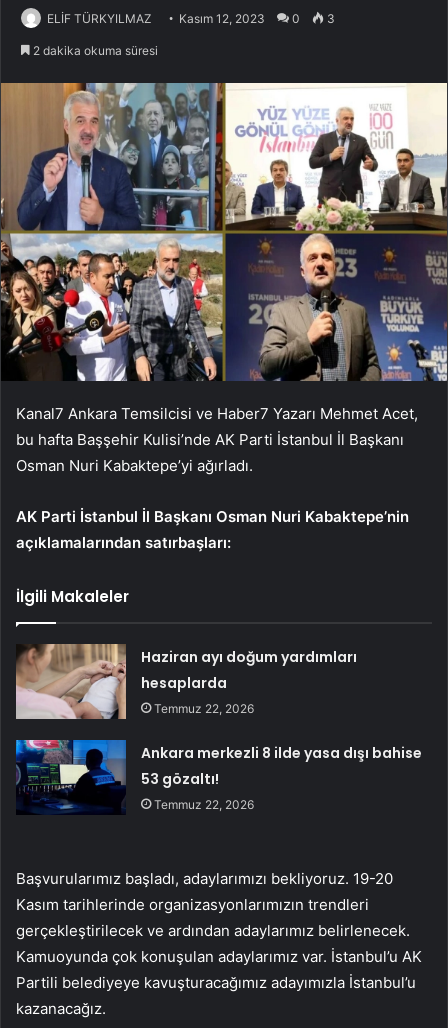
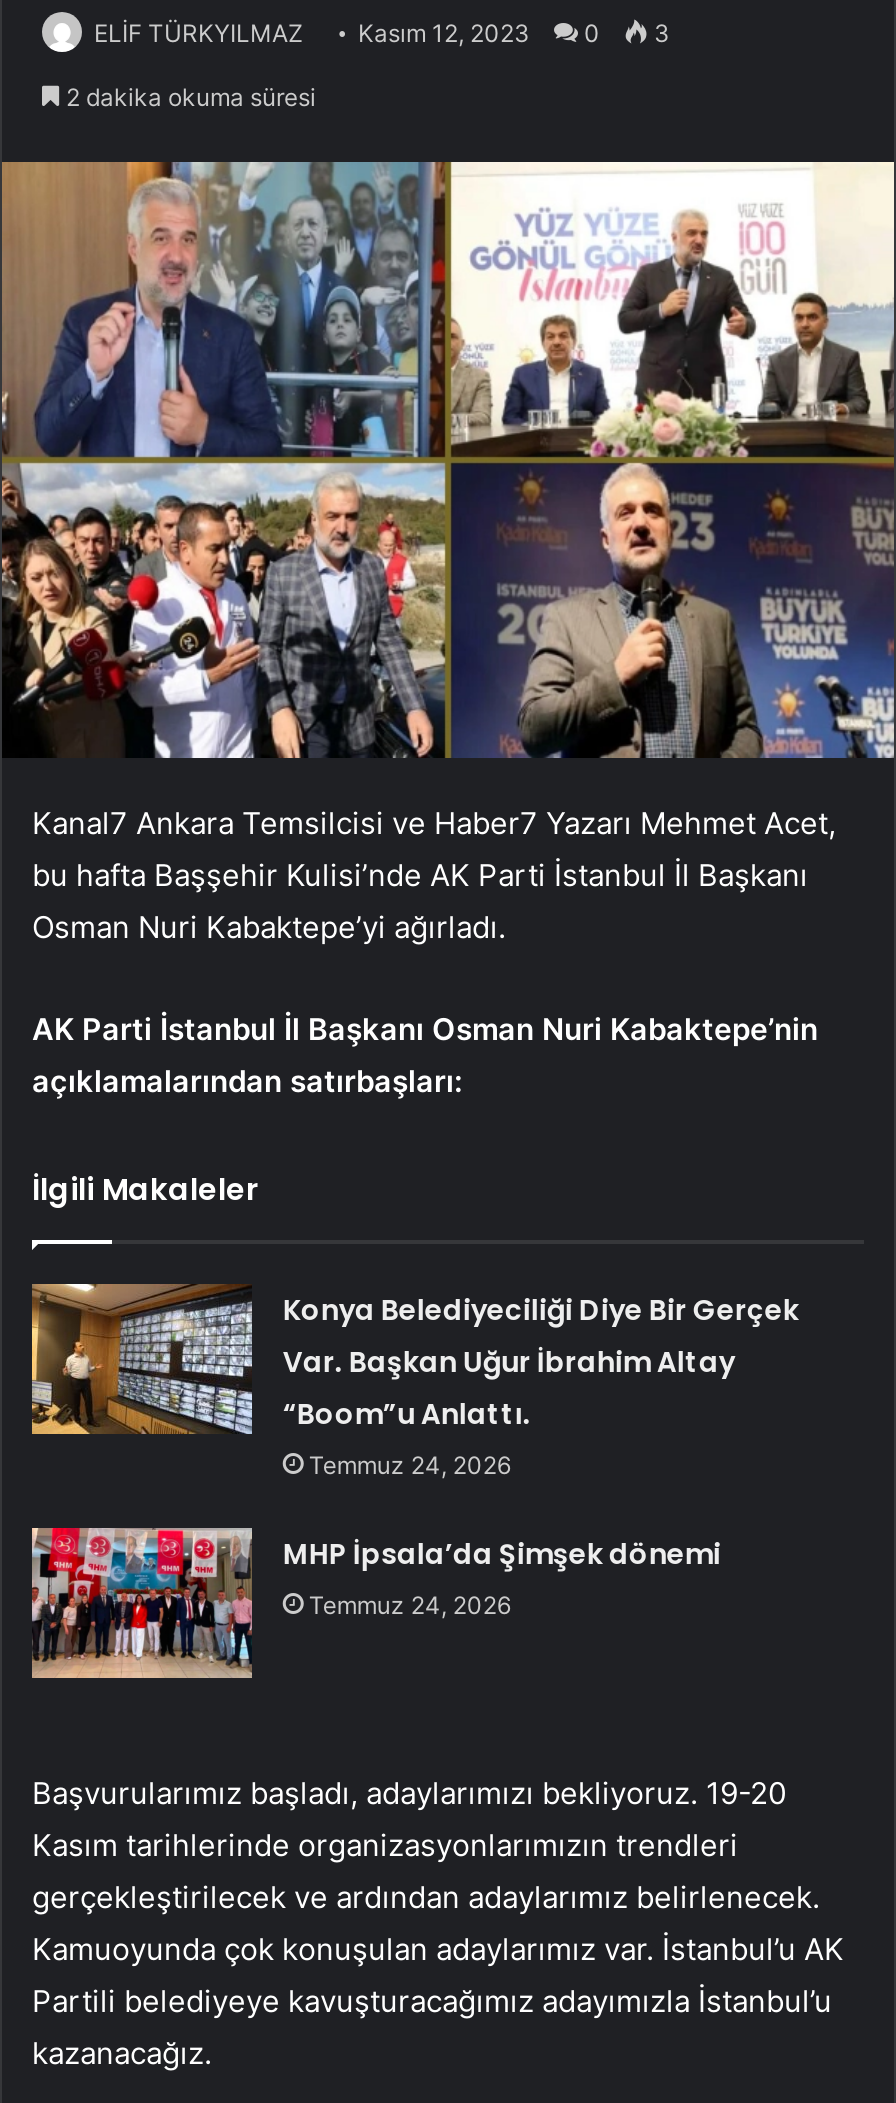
- [image]
- Haziran ayı doğum yardımları
- hesaplarda
- Temmuz 22, 2026
+ [image]
+ Konya Belediyeciliği Diye Bir Gerçek
+ Var. Başkan Uğur İbrahim Altay
+ “Boom”u Anlattı.
+ Temmuz 24, 2026

- [image]
- Ankara merkezli 8 ilde yasa dışı bahise
- 53 gözaltı!
- Temmuz 22, 2026
+ [image]
+ MHP İpsala’da Şimşek dönemi
+ Temmuz 24, 2026
